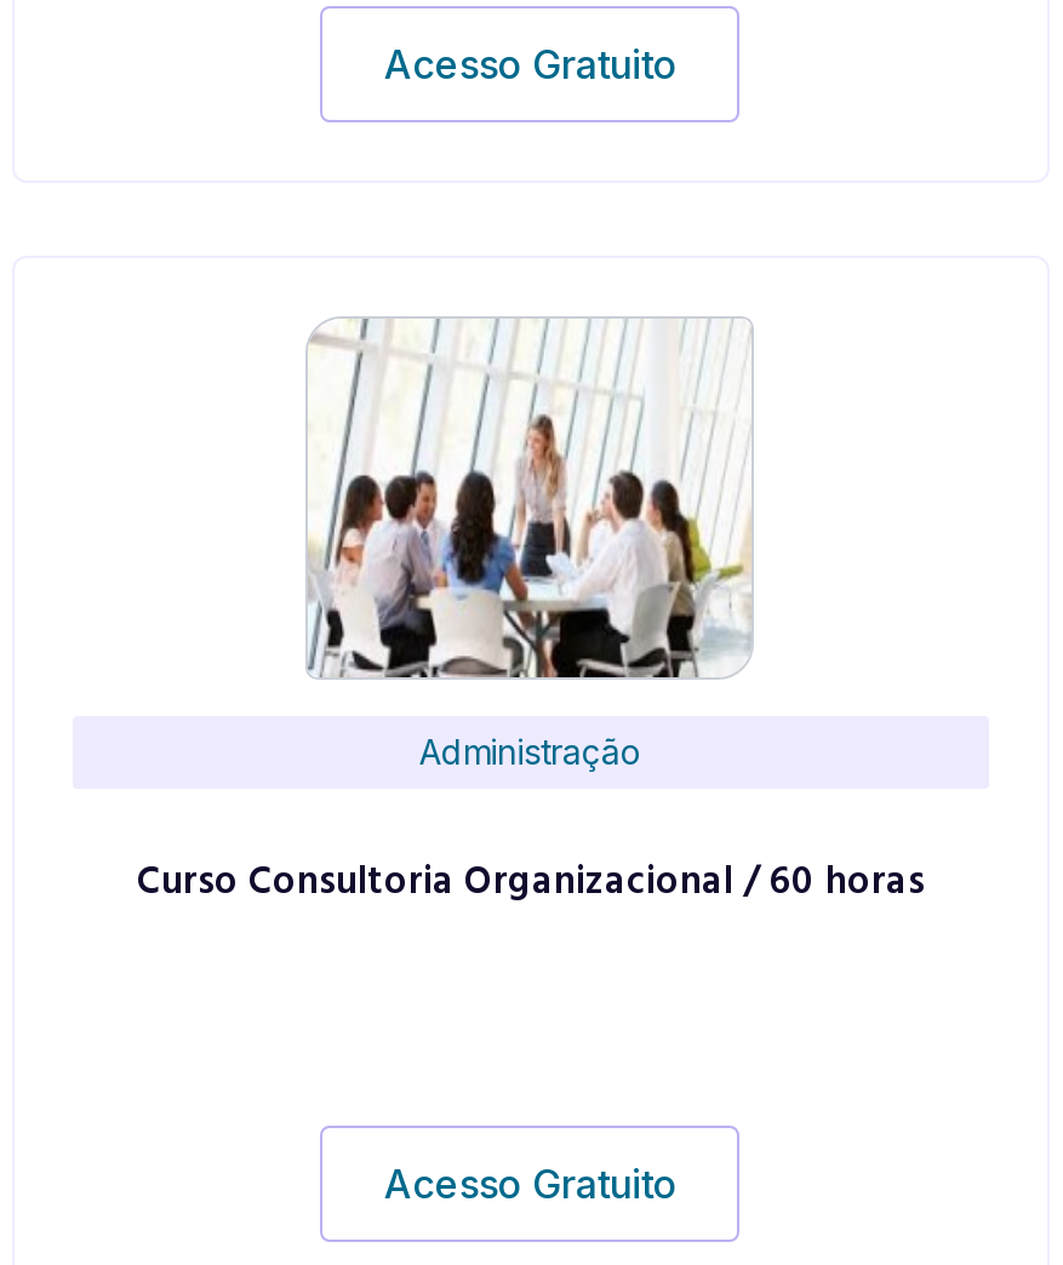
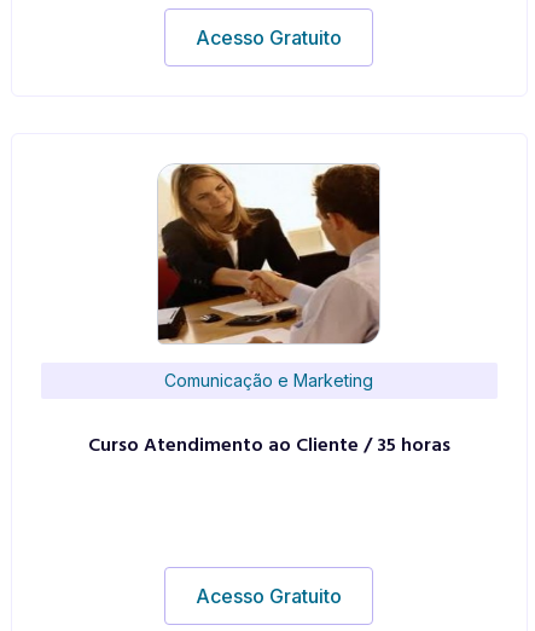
- [image]
- Administração
+ [image]
+ Comunicação e Marketing

- Curso Consultoria Organizacional / 60 horas
+ Curso Atendimento ao Cliente / 35 horas
